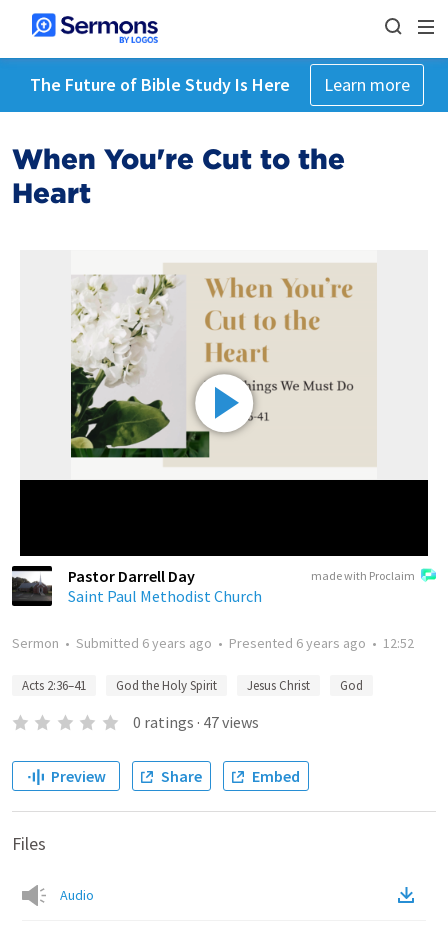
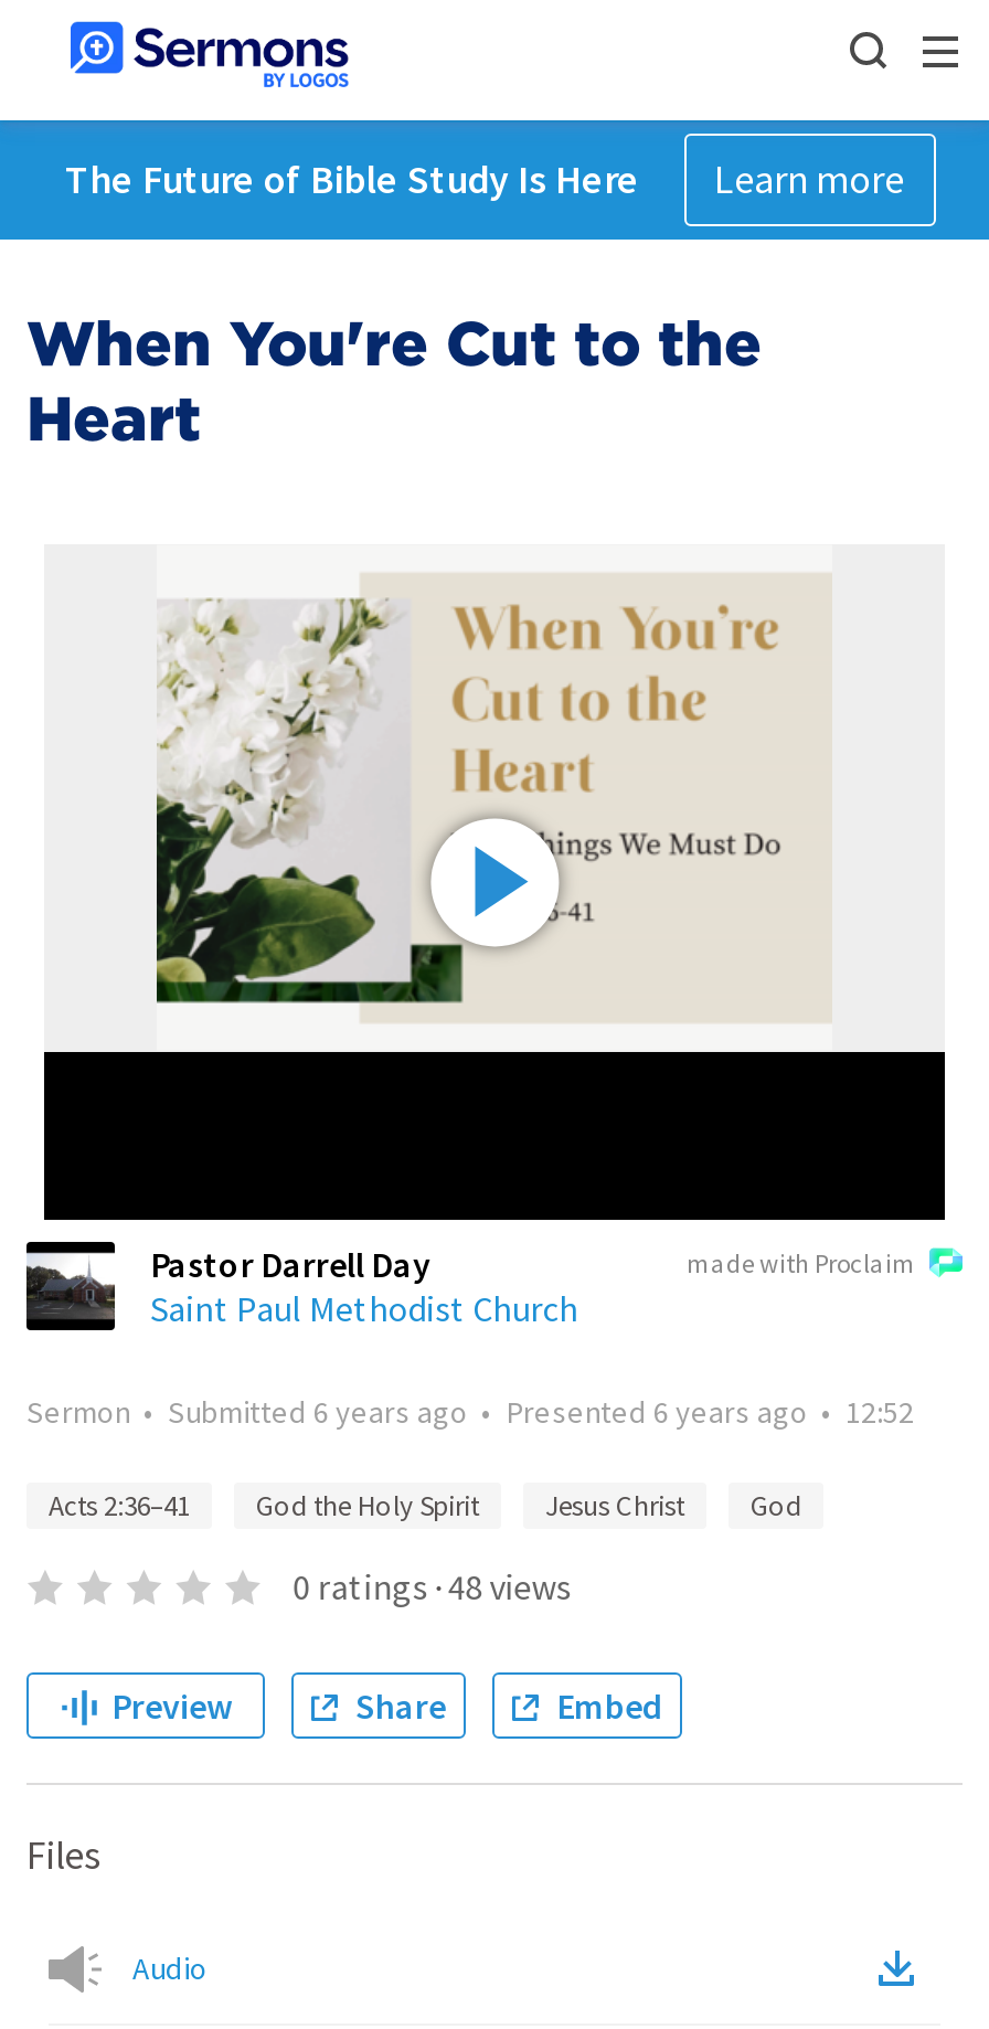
- 0 ratings · 47 views
+ 0 ratings · 48 views
